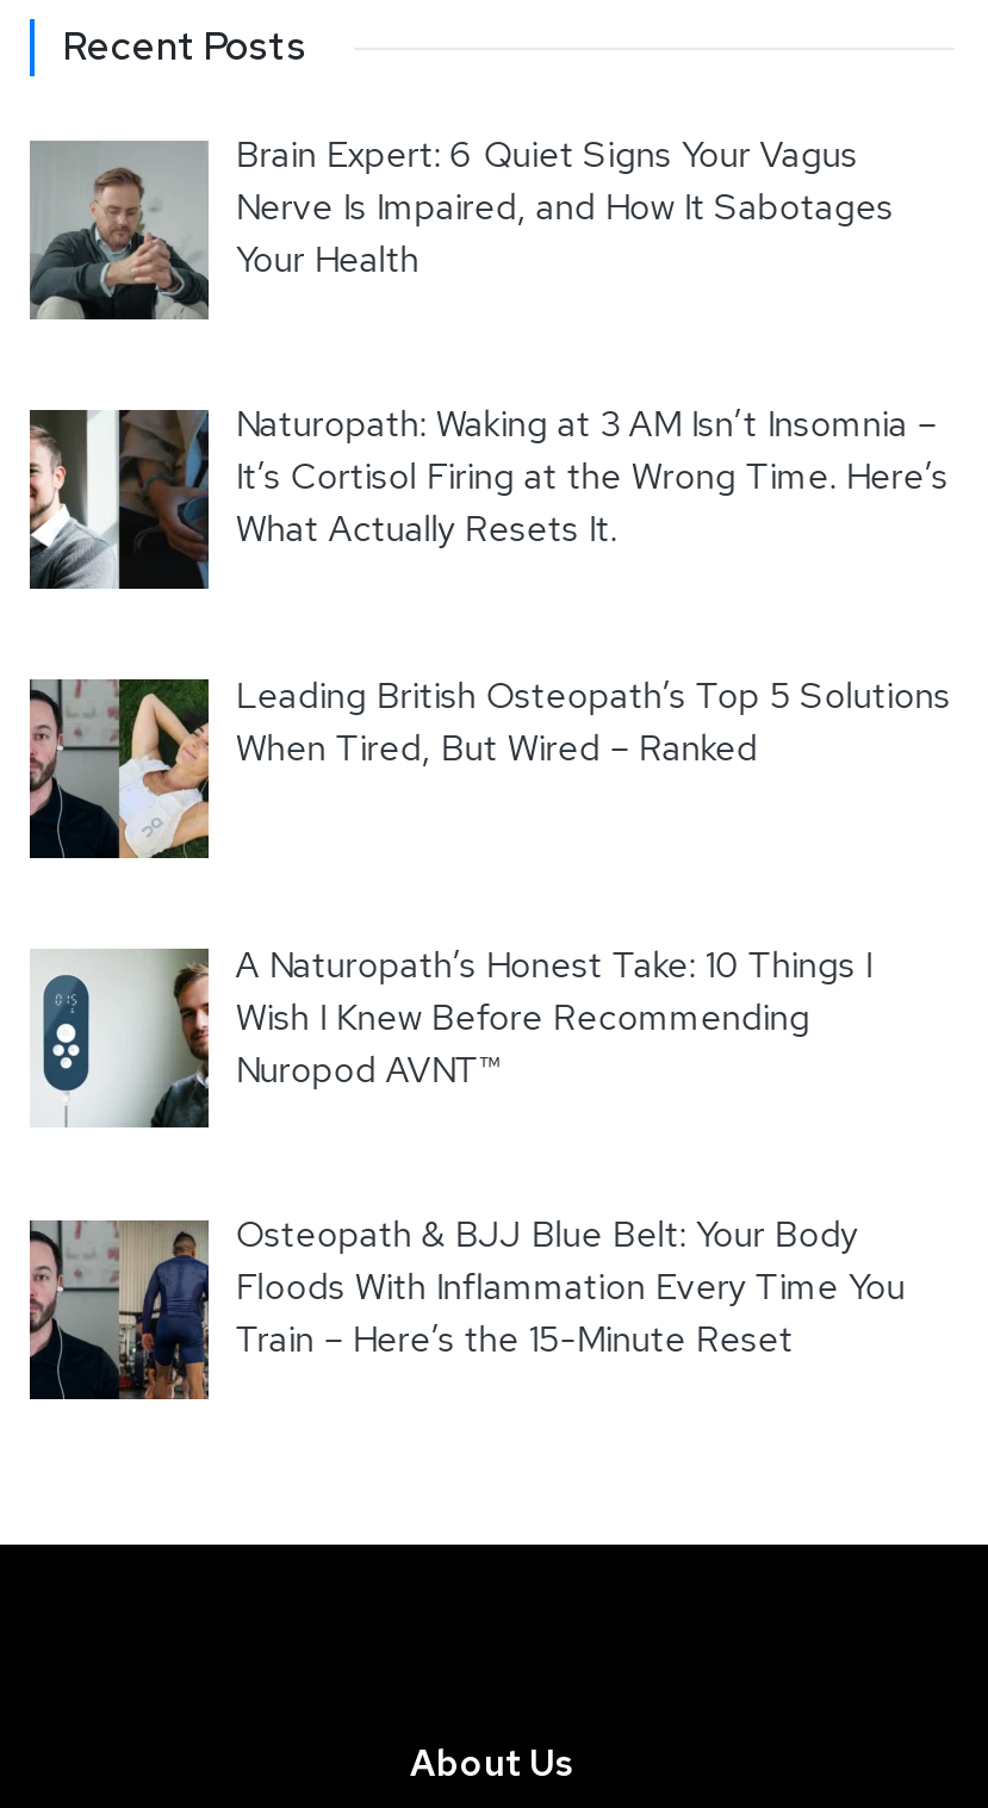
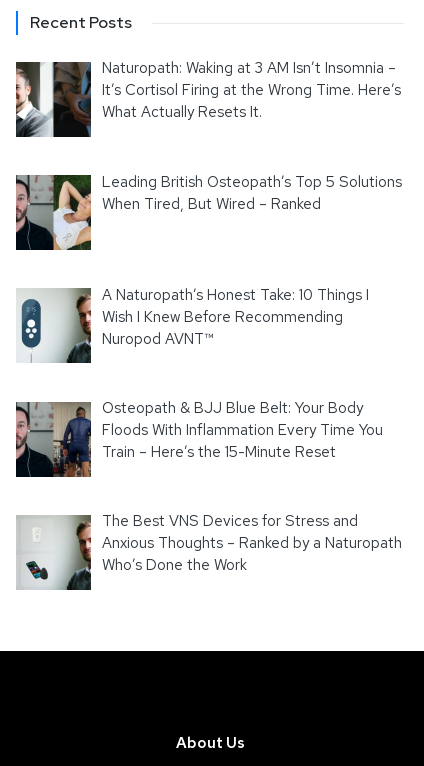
- [image]
- Brain Expert: 6 Quiet Signs Your Vagus
- Nerve Is Impaired, and How It Sabotages
- Your Health

moved up: [image] | Naturopath: Waking at 3 AM Isn’t Insomnia – | It’s Cortisol Firing at the Wrong Time. Here’s | ... | Floods With Inflammation Every Time You | Train – Here’s the 15-Minute Reset

+ [image]
+ The Best VNS Devices for Stress and
+ Anxious Thoughts – Ranked by a Naturopath
+ Who’s Done the Work
